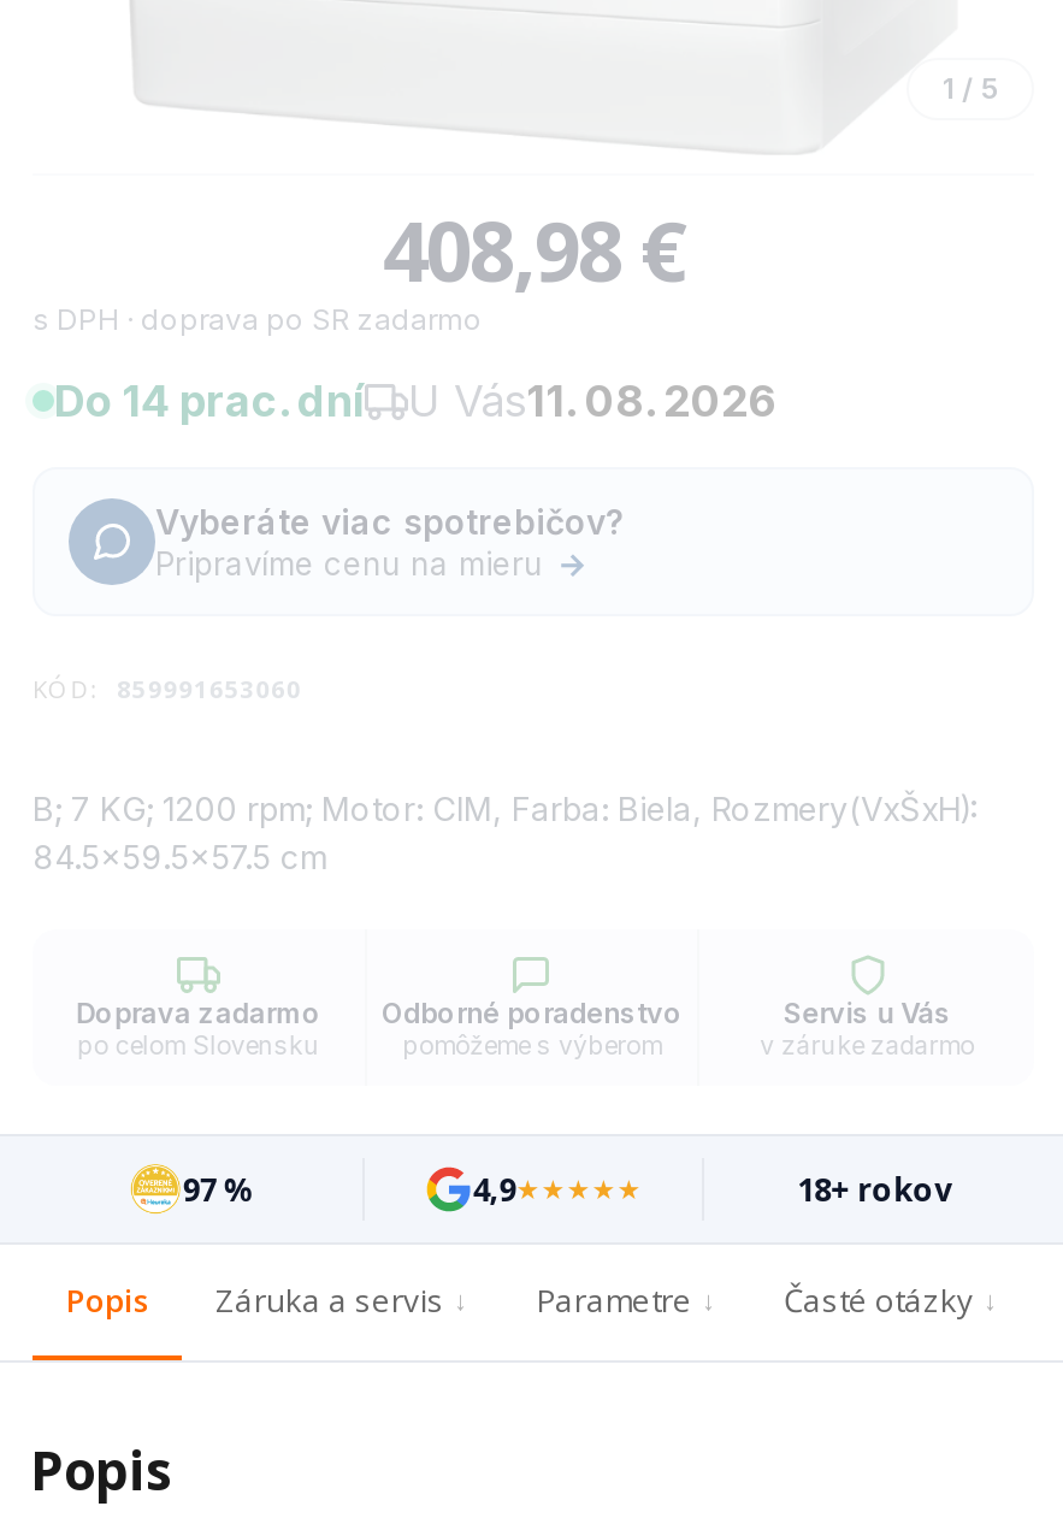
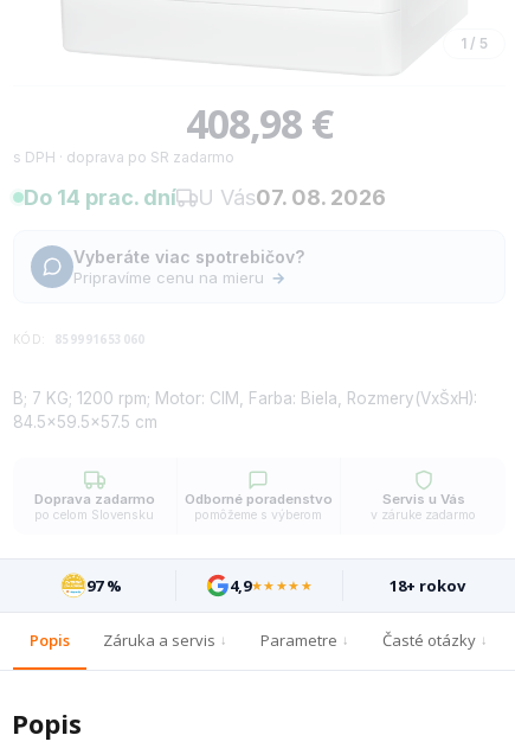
- Do 14 prac. dní U Vás11. 08. 2026
+ Do 14 prac. dní U Vás07. 08. 2026
